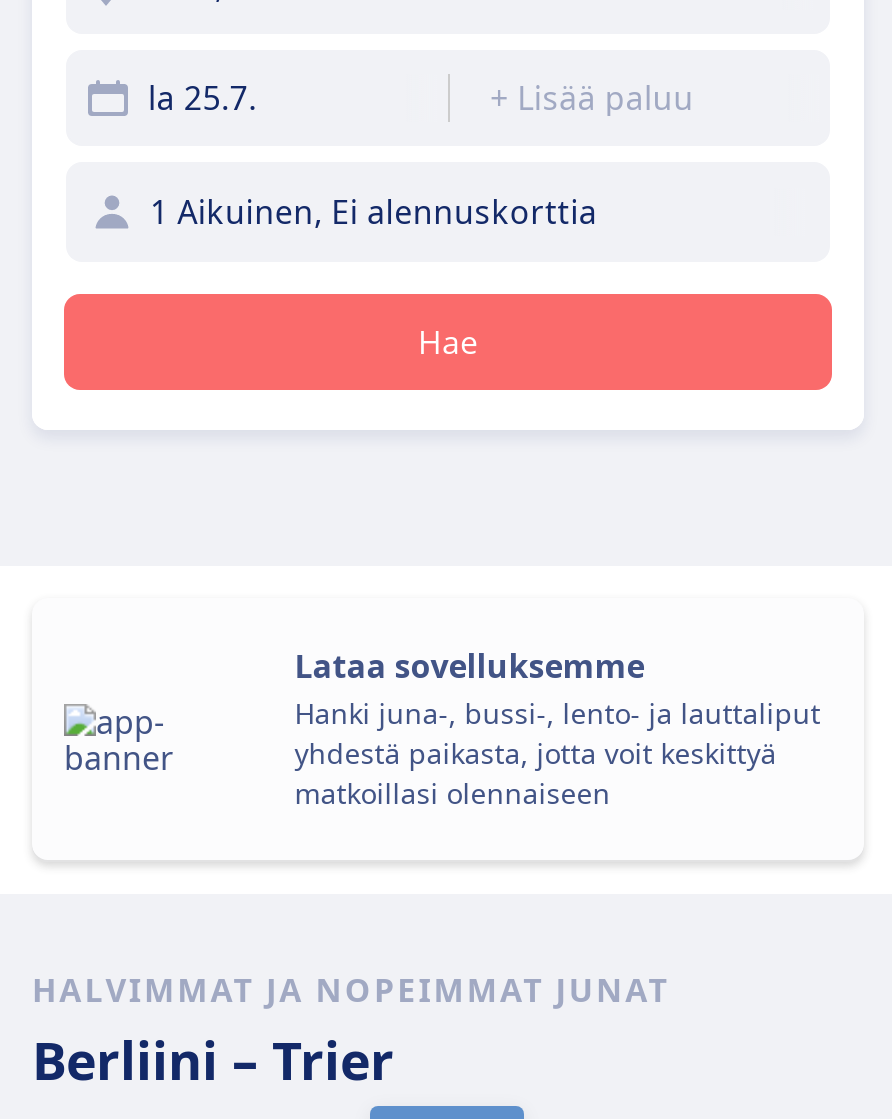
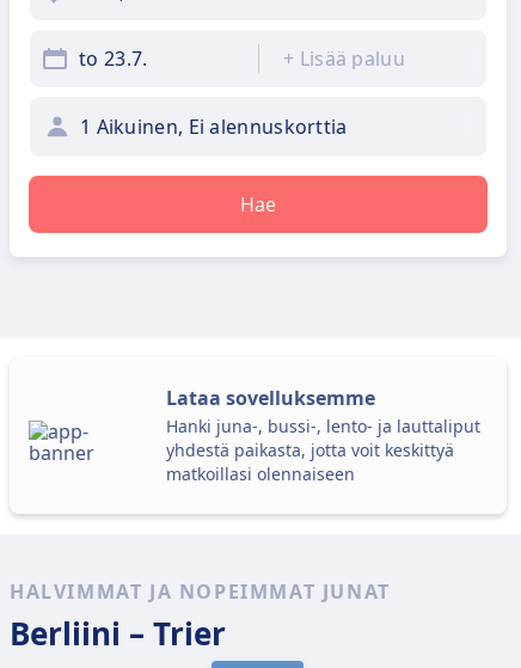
- la 25.7.
+ to 23.7.
